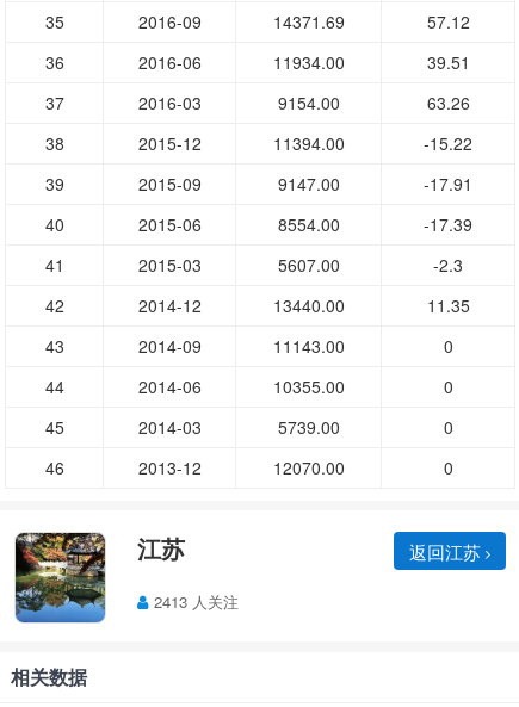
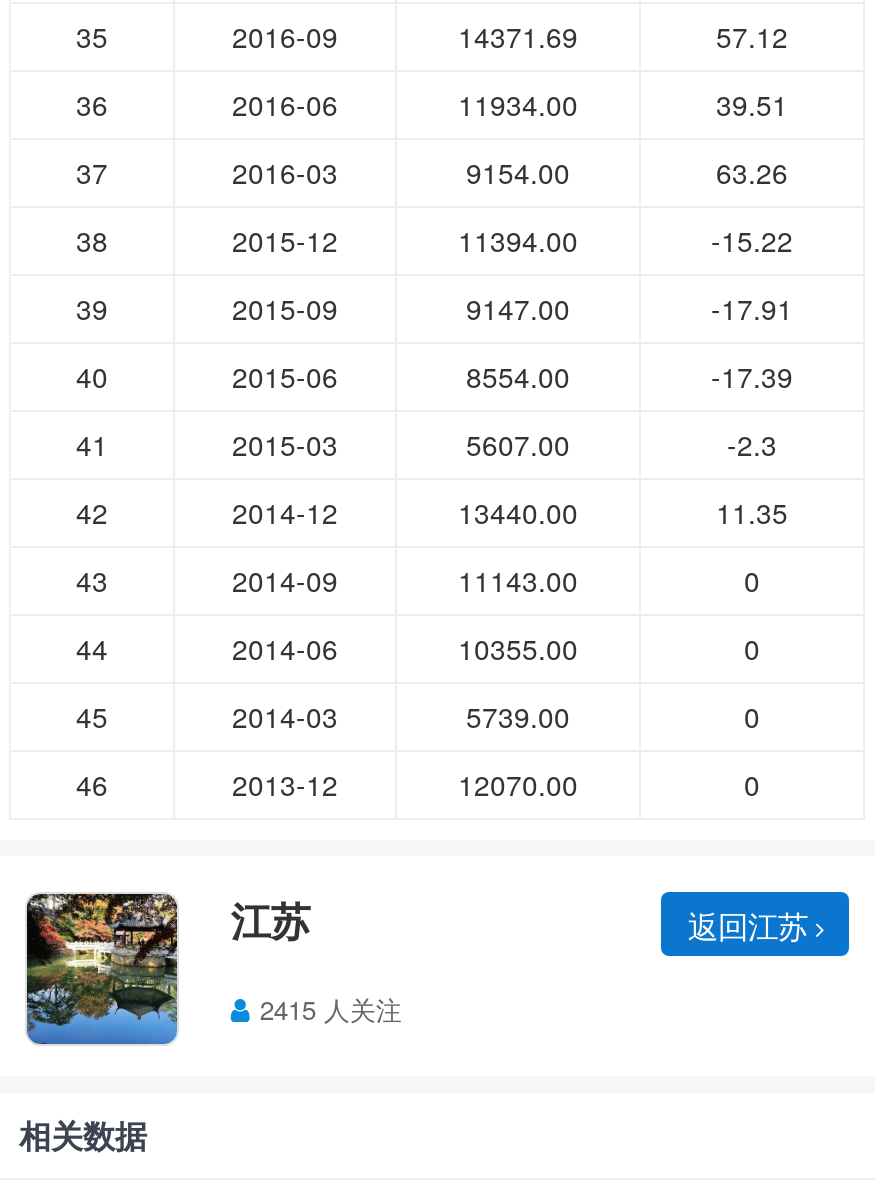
- 2413 人关注
+ 2415 人关注
